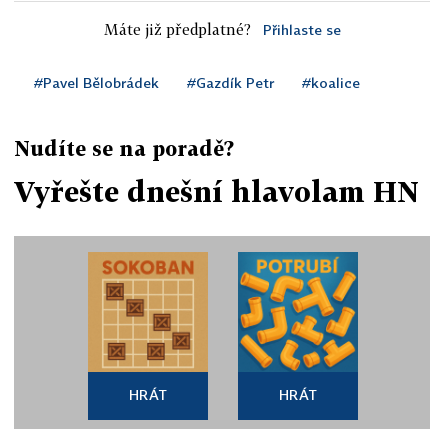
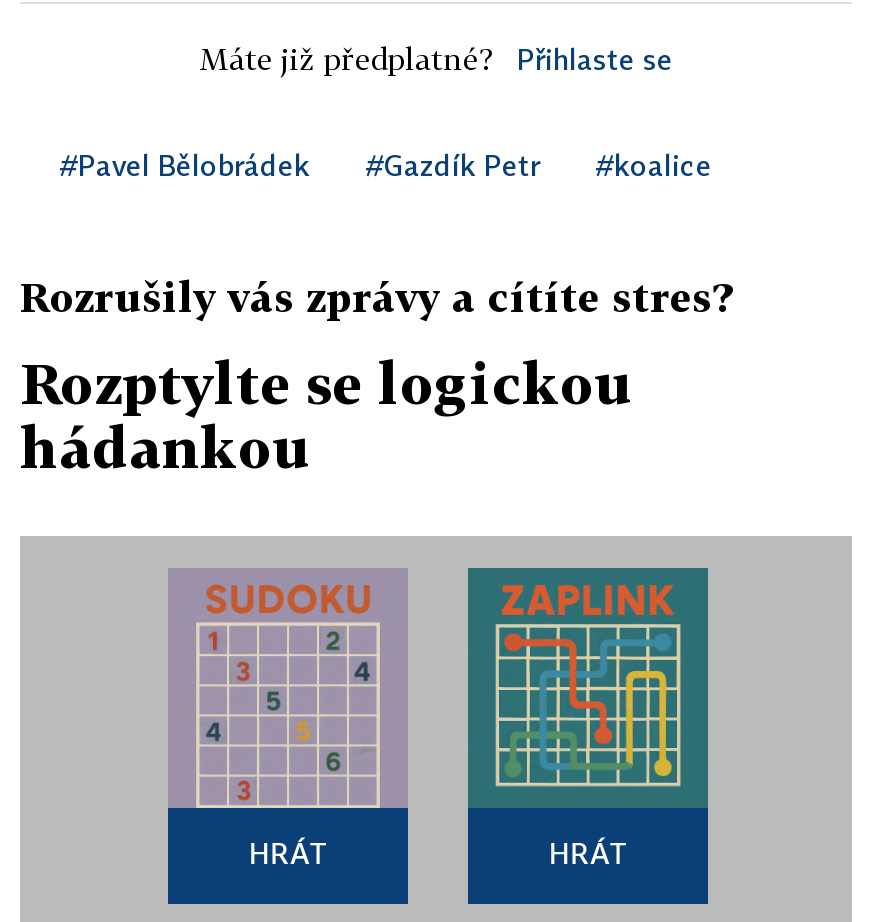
- Nudíte se na poradě?
+ Rozrušily vás zprávy a cítíte stres?

- Vyřešte dnešní hlavolam HN
+ Rozptylte se logickou
+ hádankou

- [image]
+ [image]

- [image]
+ [image]
